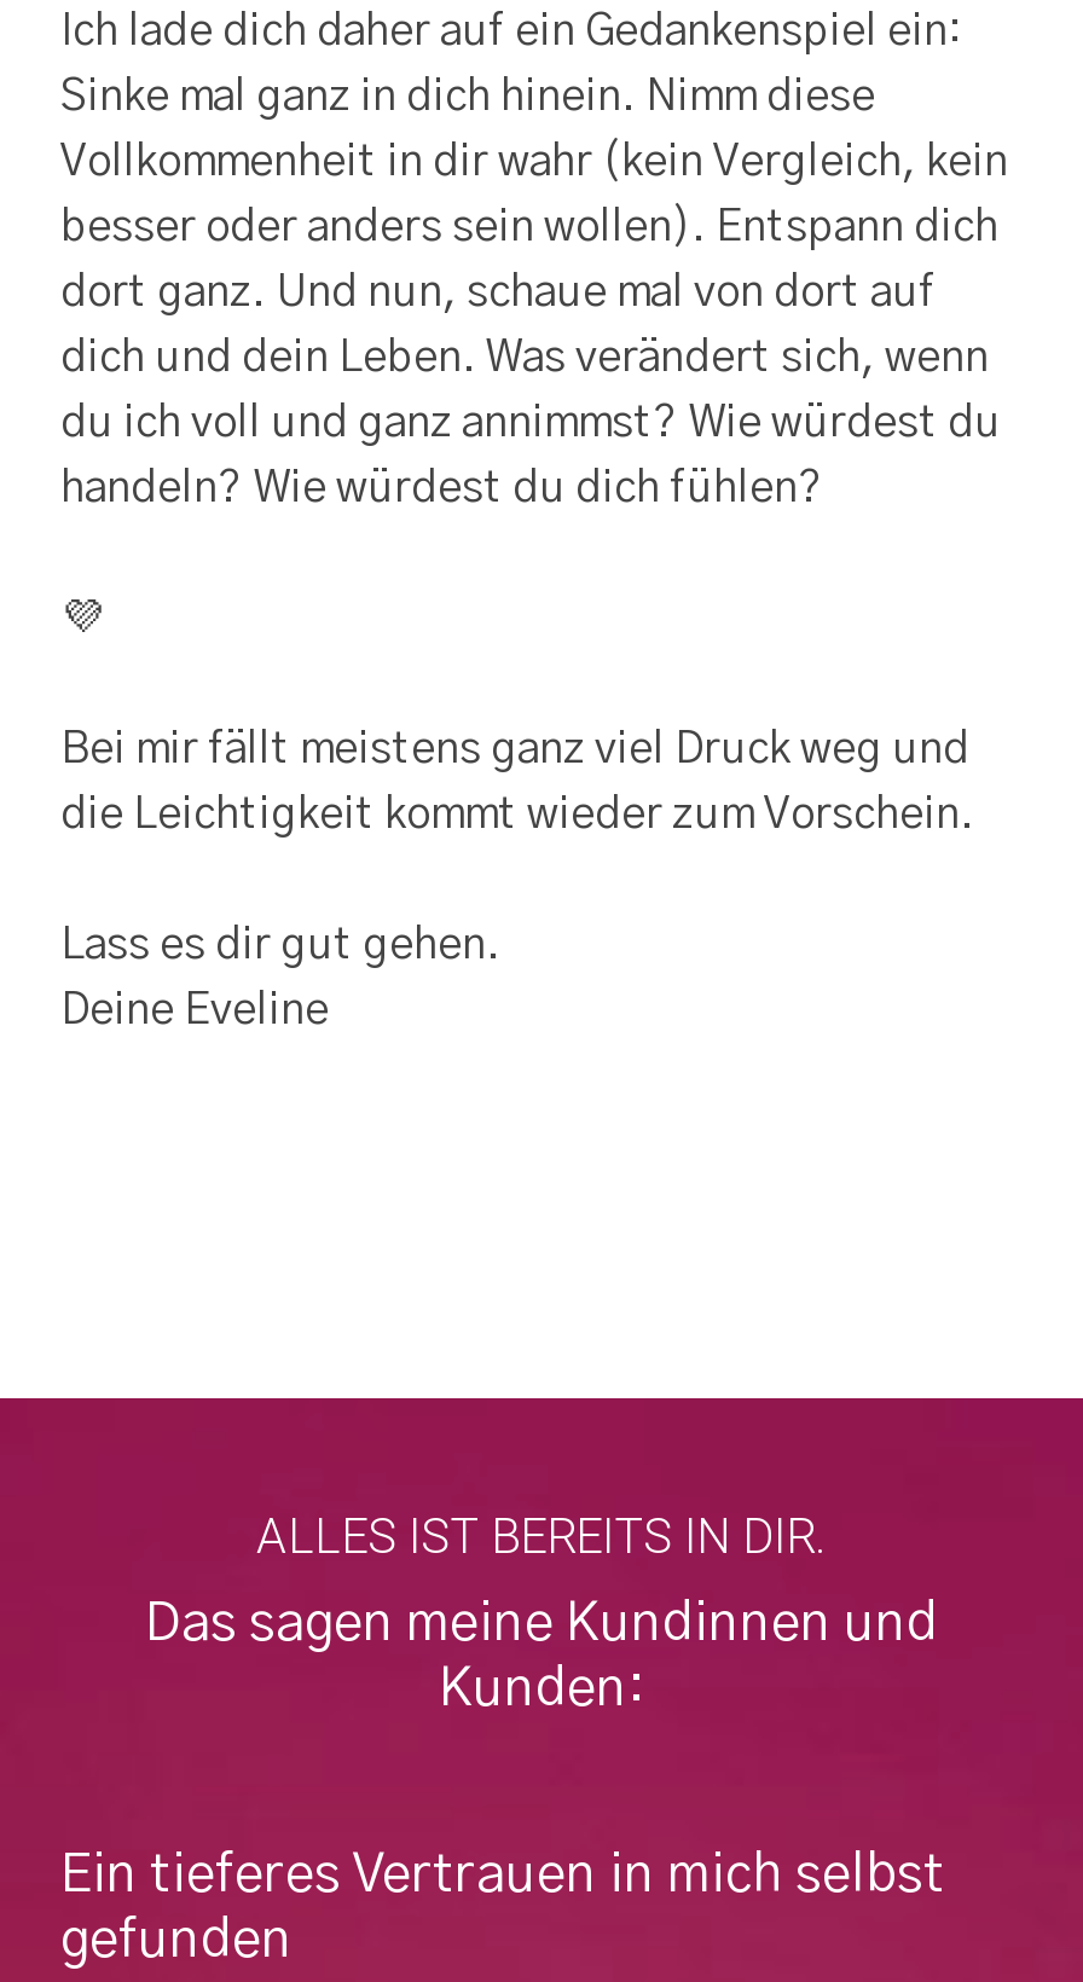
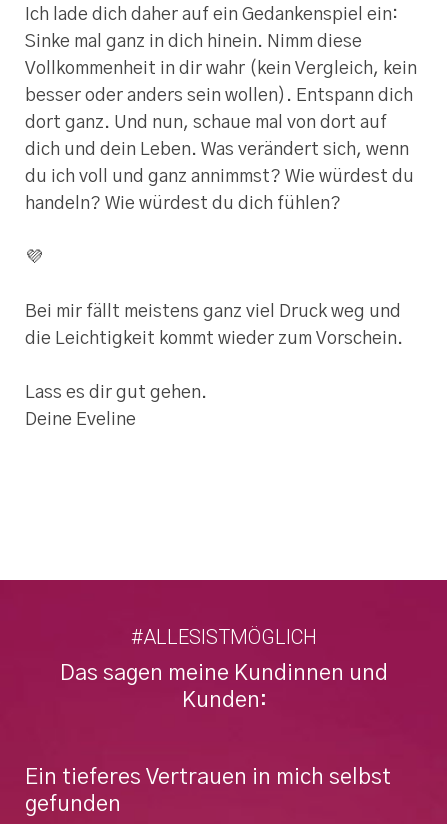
- ALLES IST BEREITS IN DIR.
+ #ALLESISTMÖGLICH
